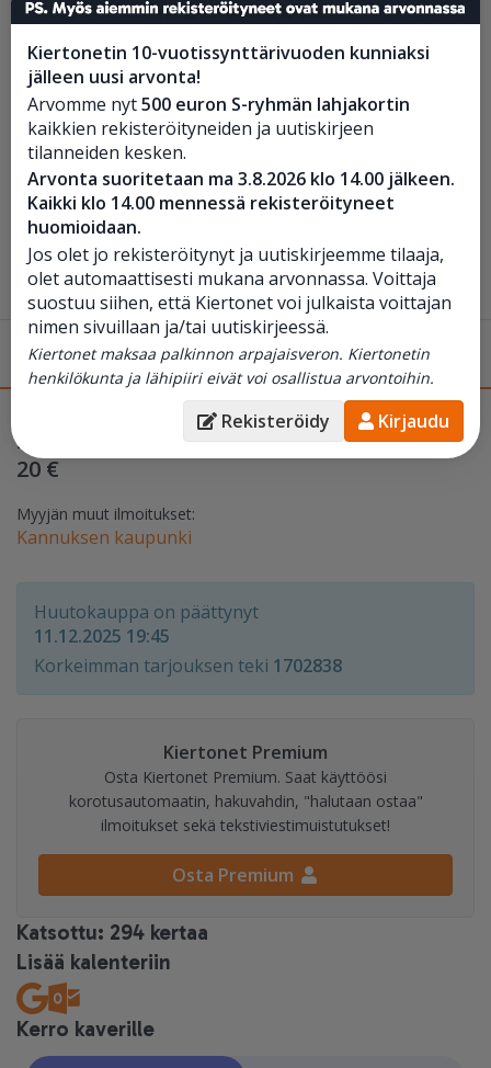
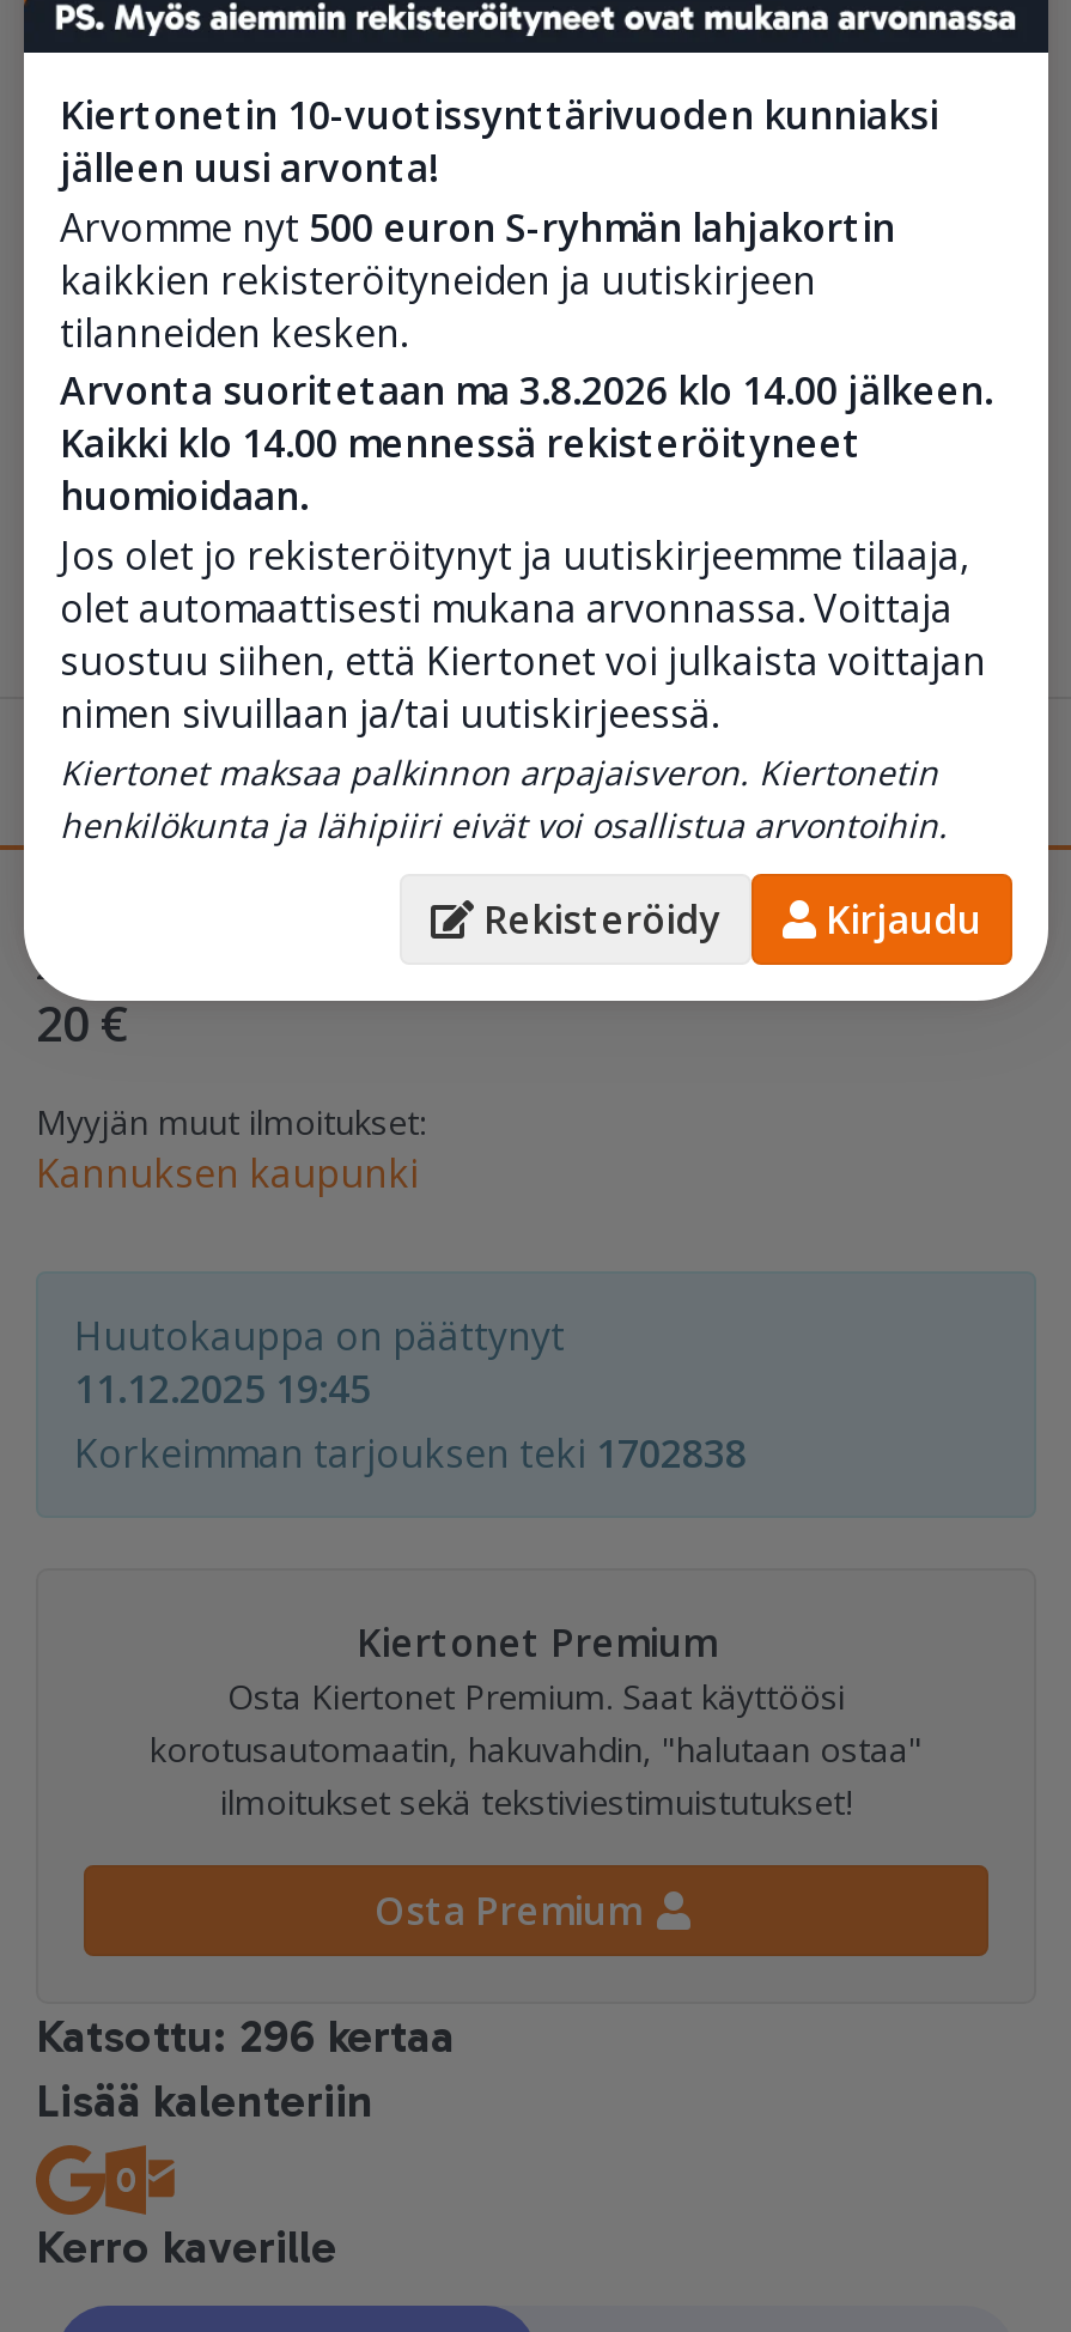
- Katsottu: 294 kertaa
+ Katsottu: 296 kertaa
